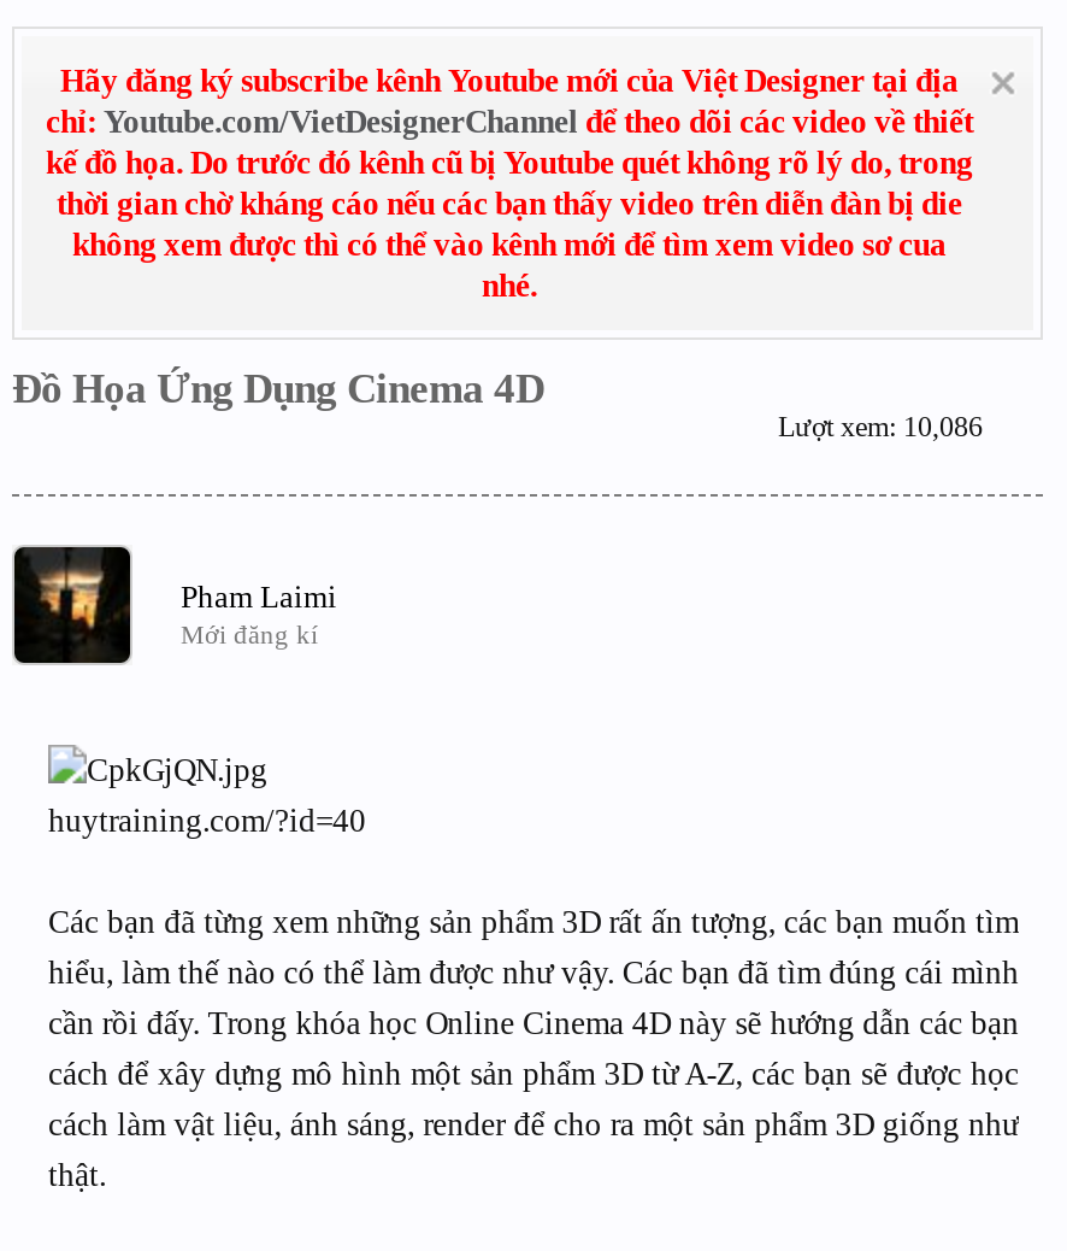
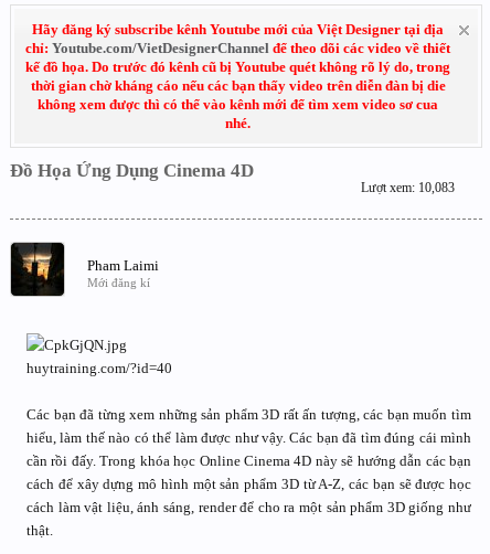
- Lượt xem: 10,086
+ Lượt xem: 10,083
